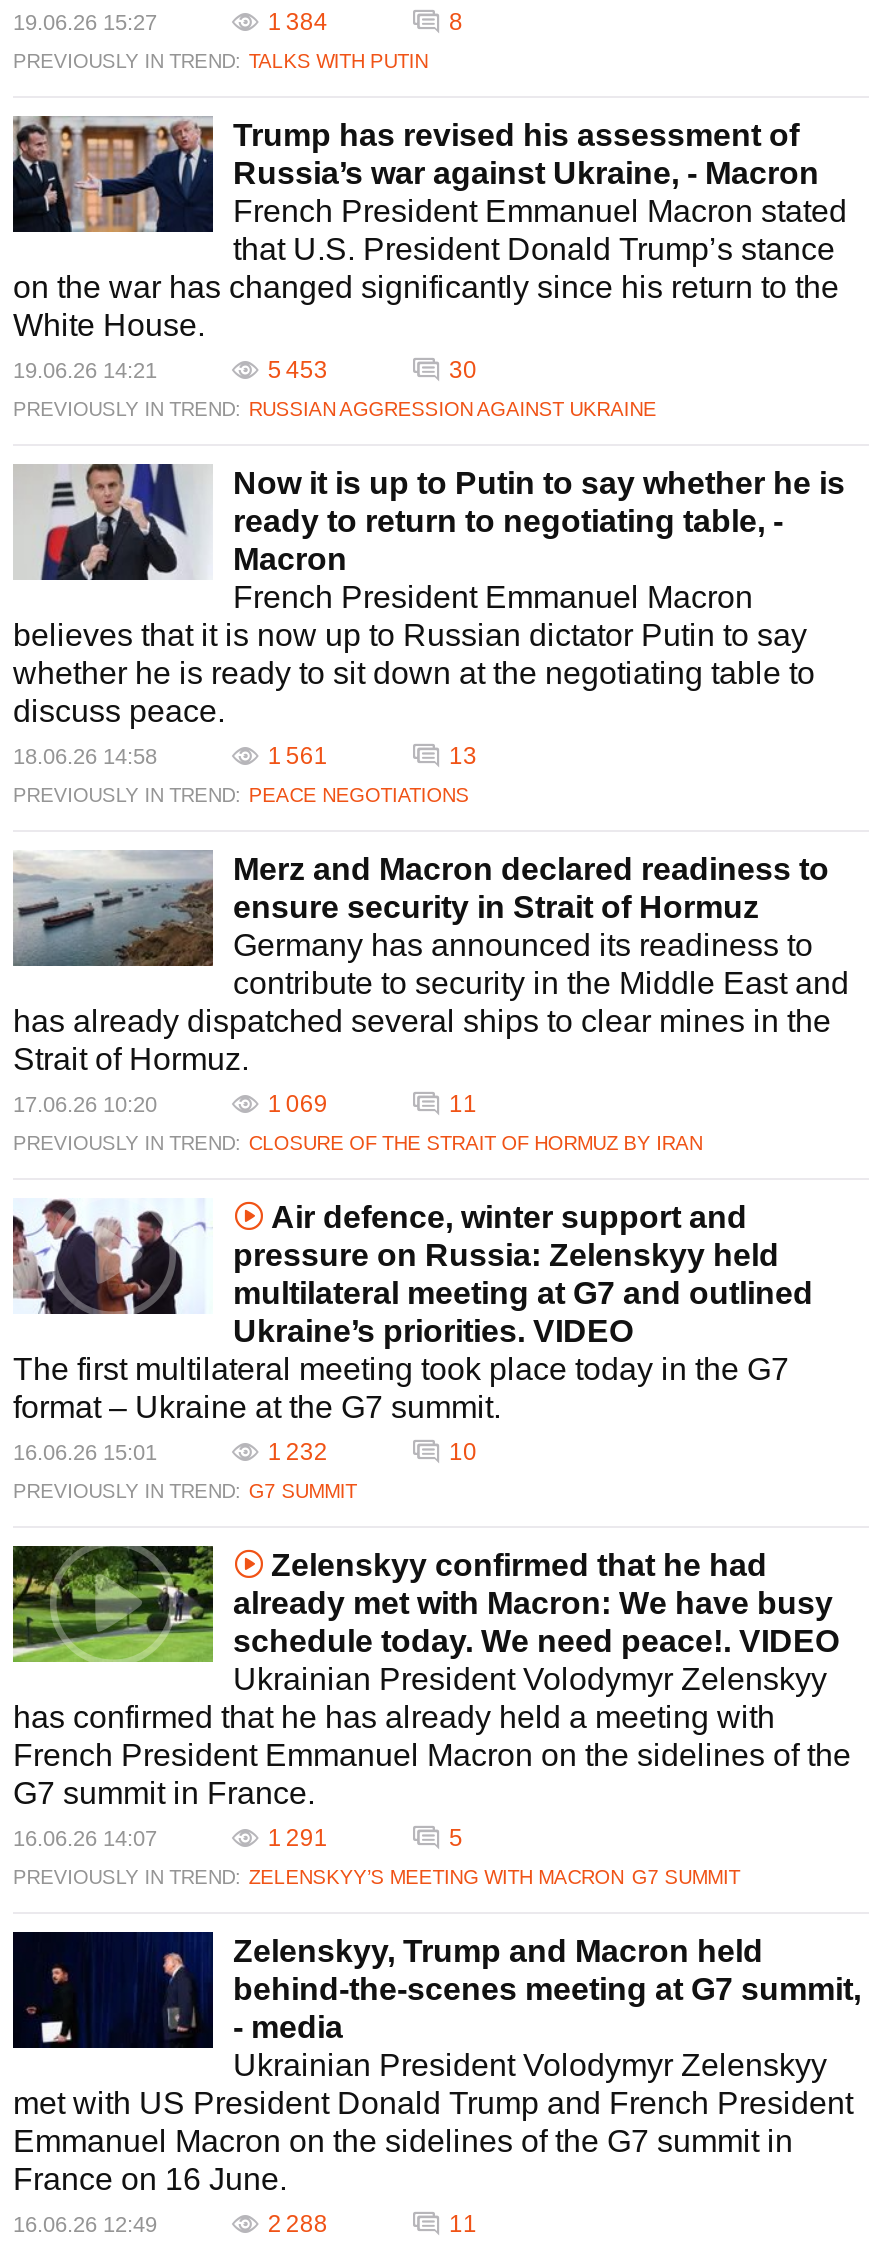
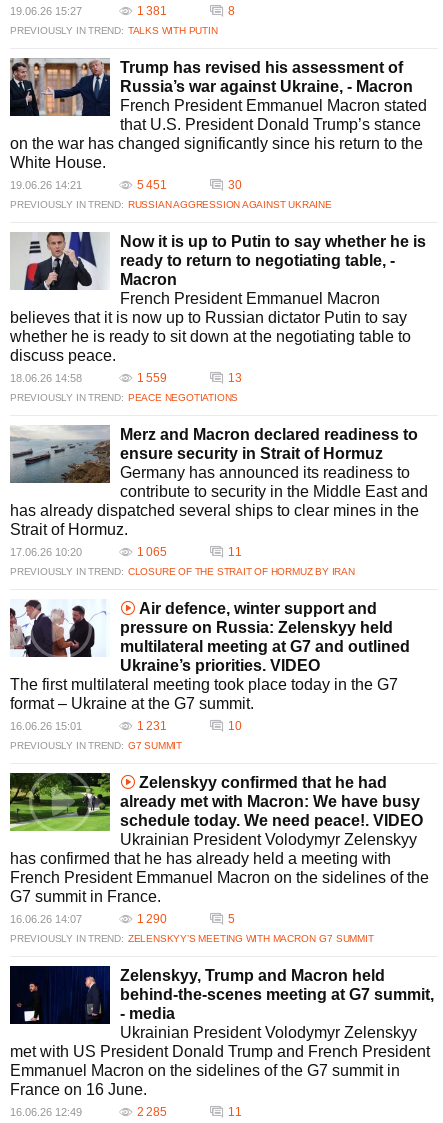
- 1 384
+ 1 381

- 5 453
+ 5 451

- 1 561
+ 1 559

- 1 069
+ 1 065

- 1 232
+ 1 231

- 1 291
+ 1 290

- 2 288
+ 2 285
